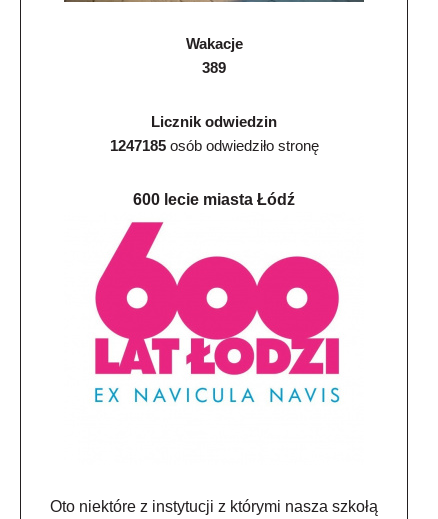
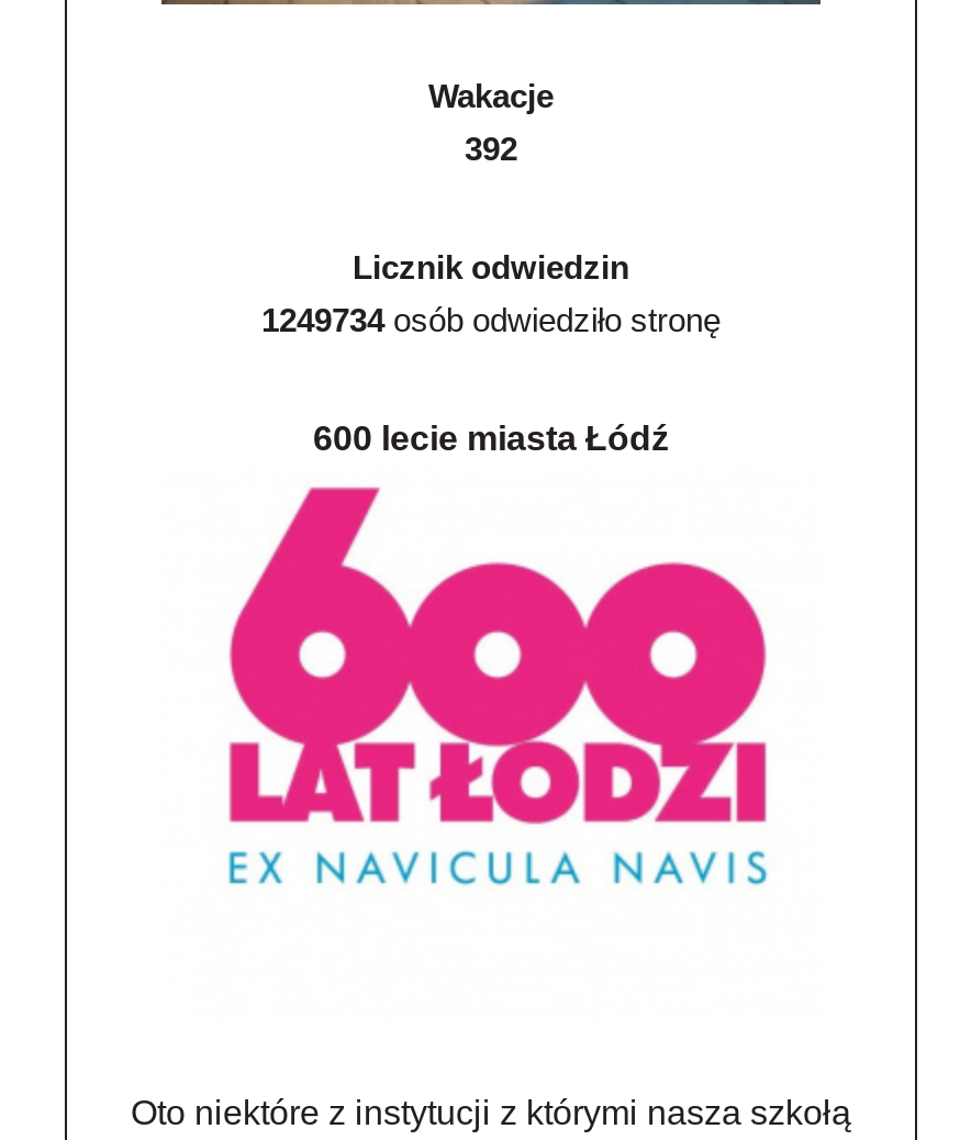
- 389
+ 392

- 1247185 osób odwiedziło stronę
+ 1249734 osób odwiedziło stronę
